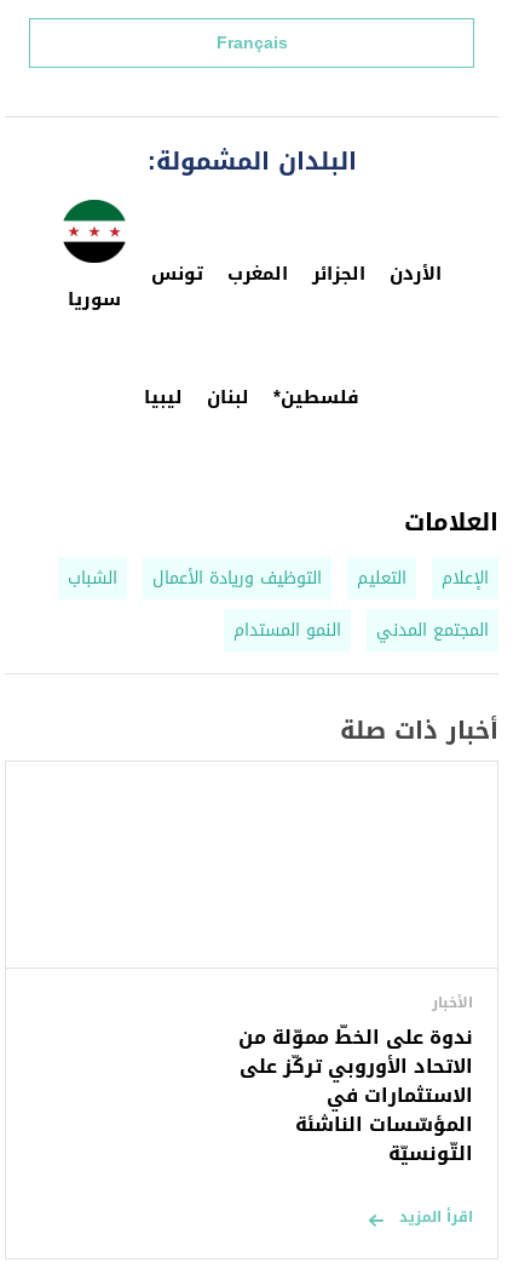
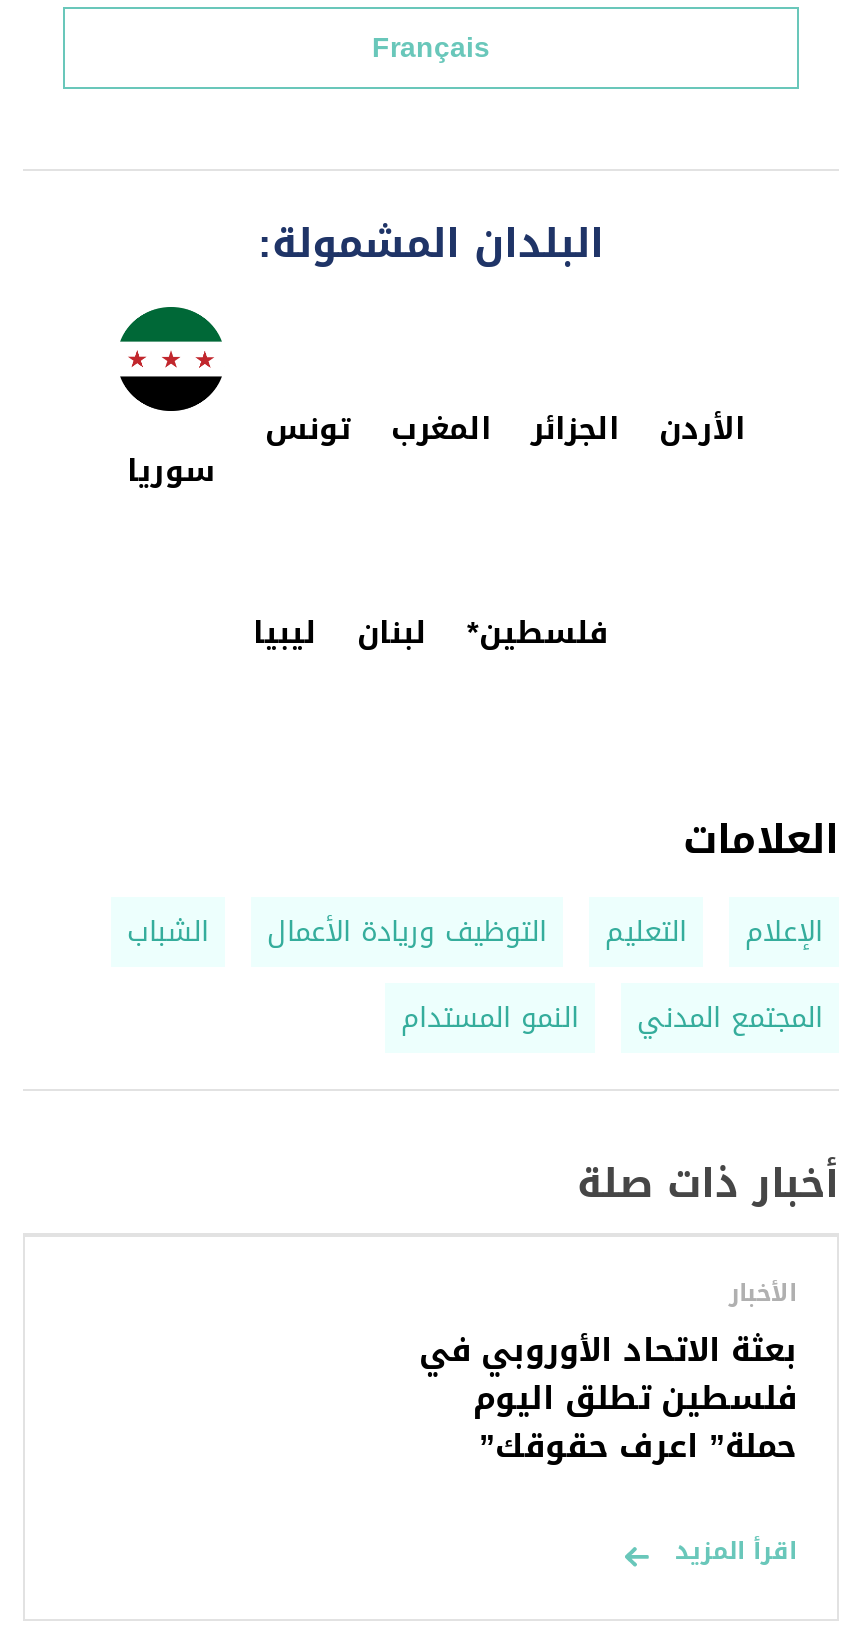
- ندوة على الخطّ مموّلة من
- الاتحاد الأوروبي تركّز على
- الاستثمارات في
- المؤسّسات الناشئة
- التّونسيّة
+ بعثة الاتحاد الأوروبي في
+ فلسطين تطلق اليوم
+ حملة” اعرف حقوقك”
